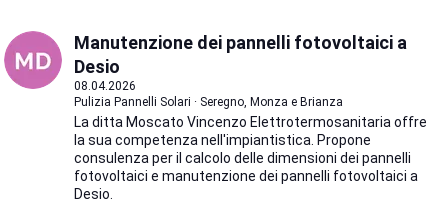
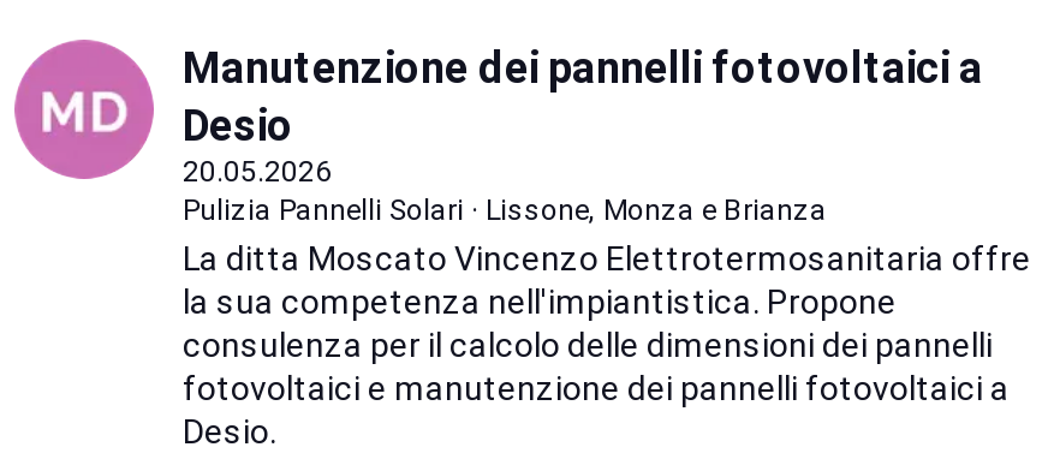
- 08.04.2026
+ 20.05.2026

- Pulizia Pannelli Solari · Seregno, Monza e Brianza
+ Pulizia Pannelli Solari · Lissone, Monza e Brianza
